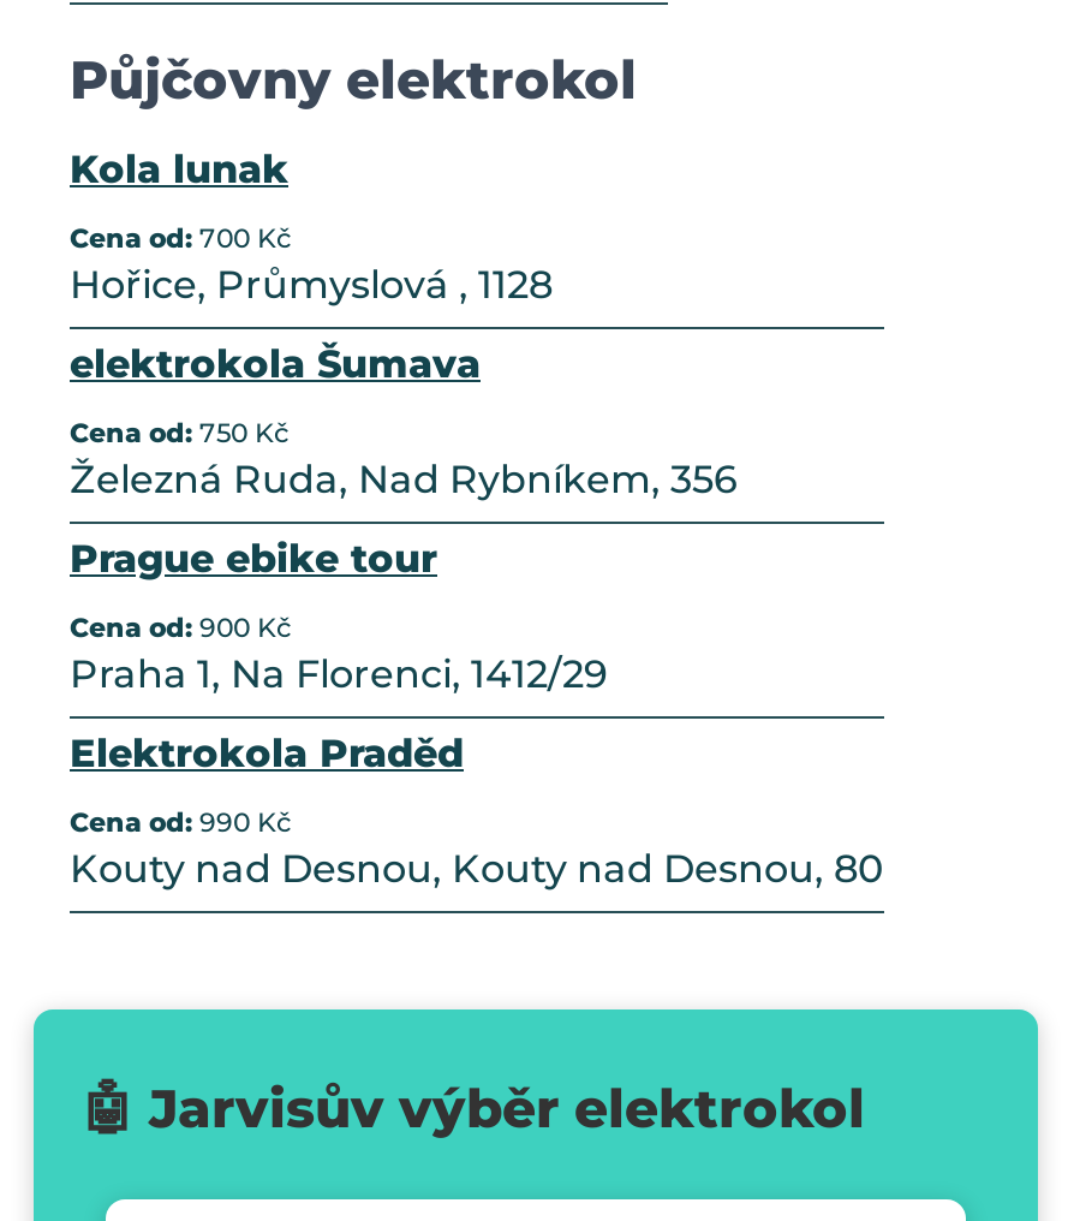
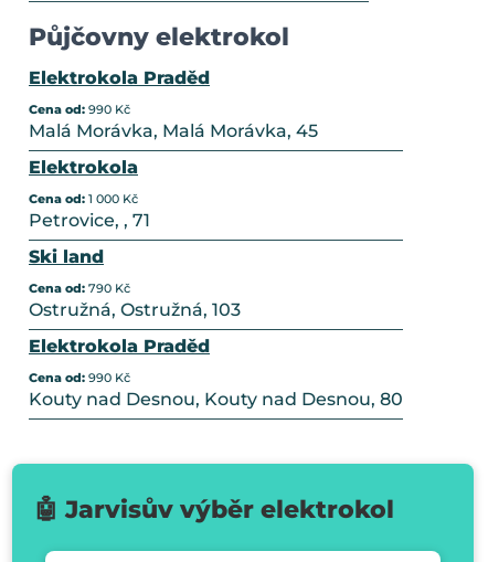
- Kola lunak
+ Elektrokola Praděd

- Cena od: 700 Kč
- Hořice, Průmyslová , 1128
+ Cena od: 990 Kč
+ Malá Morávka, Malá Morávka, 45

- elektrokola Šumava
+ Elektrokola

- Cena od: 750 Kč
- Železná Ruda, Nad Rybníkem, 356
+ Cena od: 1 000 Kč
+ Petrovice, , 71

- Prague ebike tour
+ Ski land

- Cena od: 900 Kč
- Praha 1, Na Florenci, 1412/29
+ Cena od: 790 Kč
+ Ostružná, Ostružná, 103
